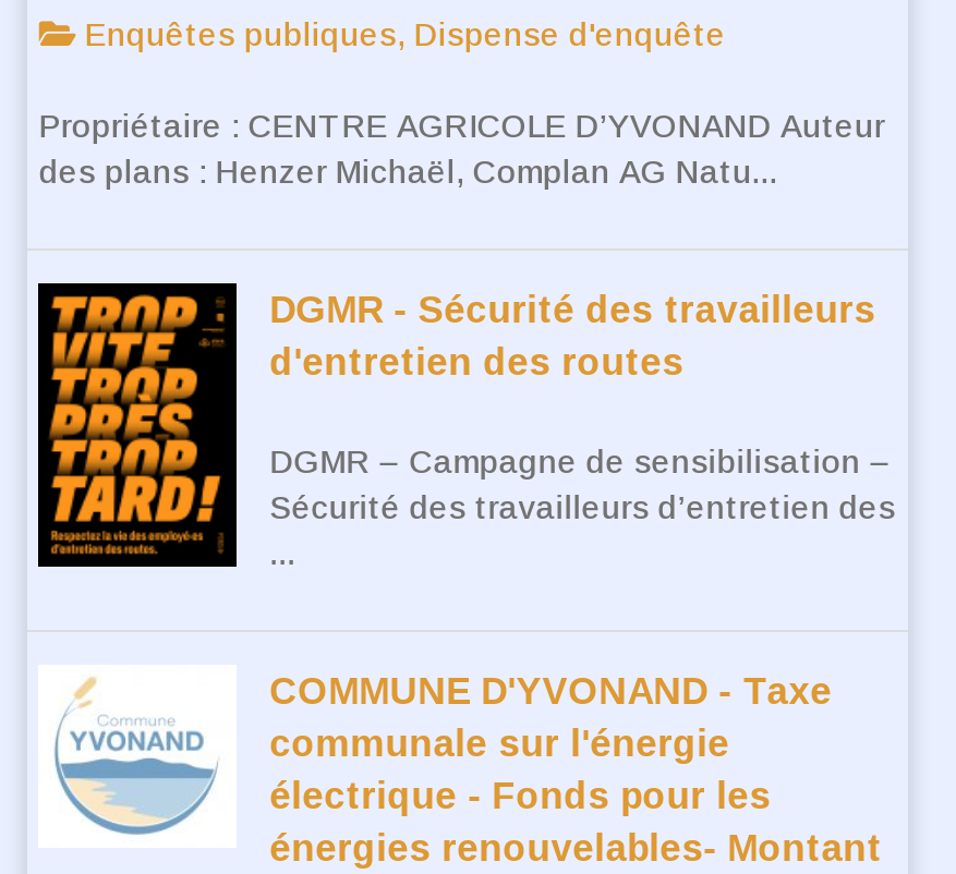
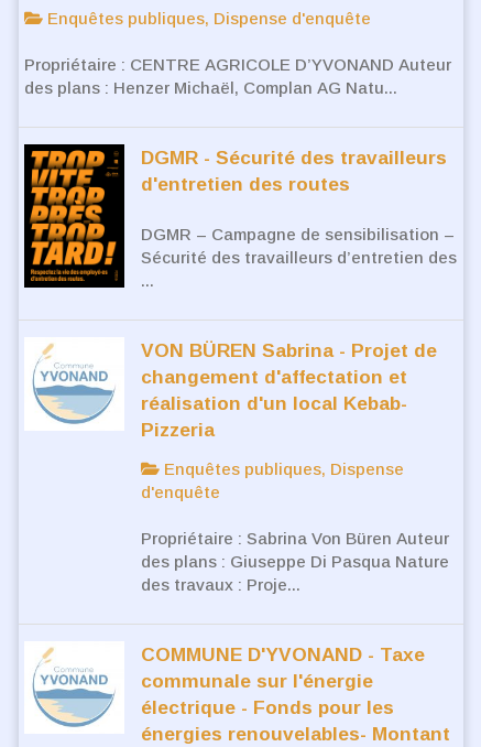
+ VON BÜREN Sabrina - Projet de
+ changement d'affectation et
+ réalisation d'un local Kebab-
+ Pizzeria
+ Enquêtes publiques, Dispense
+ d'enquête
+ Propriétaire : Sabrina Von Büren Auteur
+ des plans : Giuseppe Di Pasqua Nature
+ des travaux : Proje...
